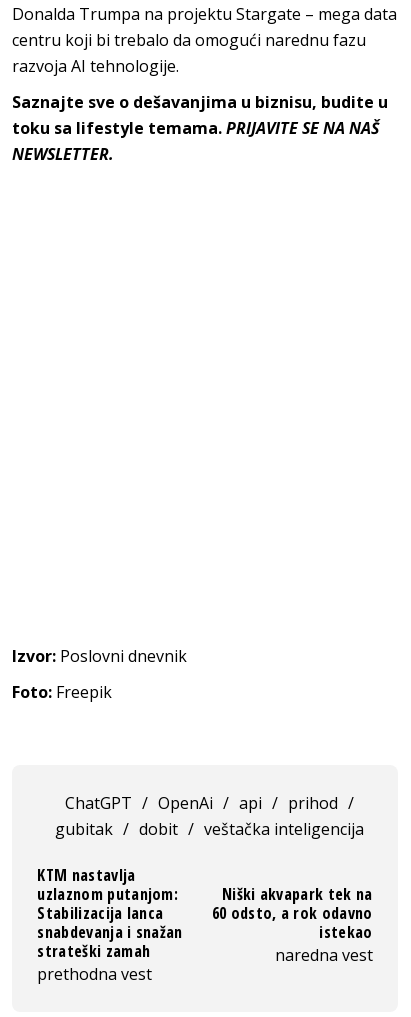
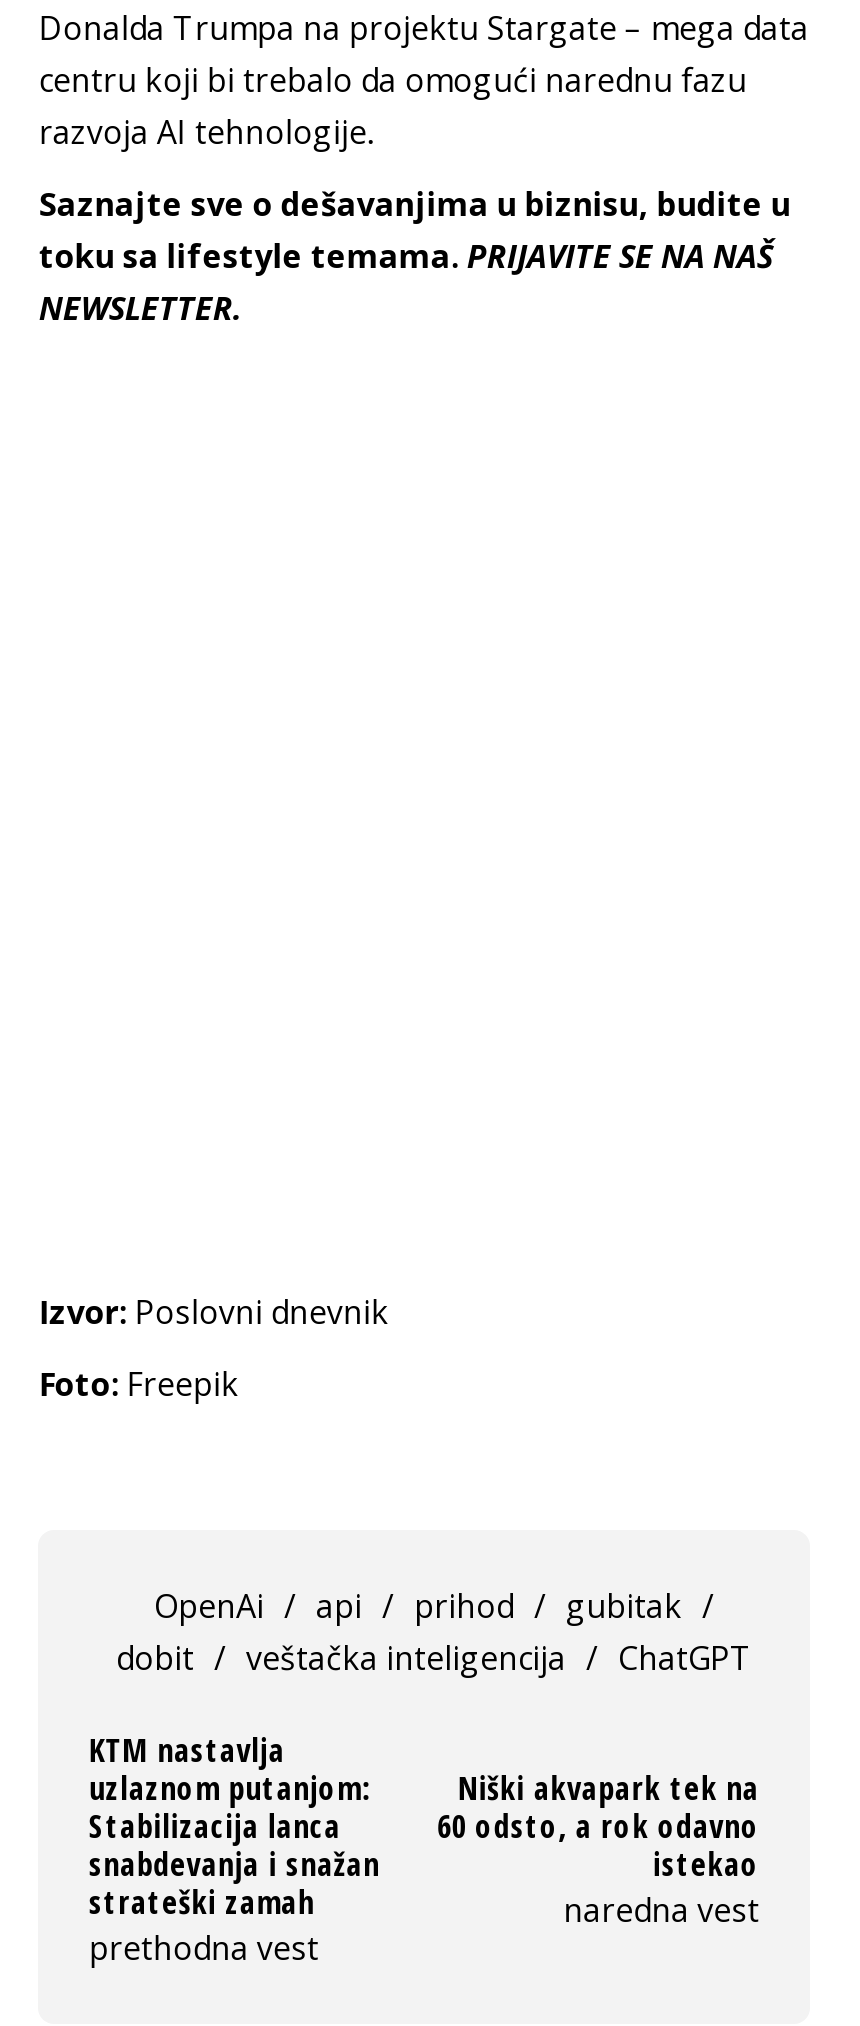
- ChatGPT / OpenAi / api / prihod /
- gubitak / dobit / veštačka inteligencija
+ OpenAi / api / prihod / gubitak /
+ dobit / veštačka inteligencija / ChatGPT
